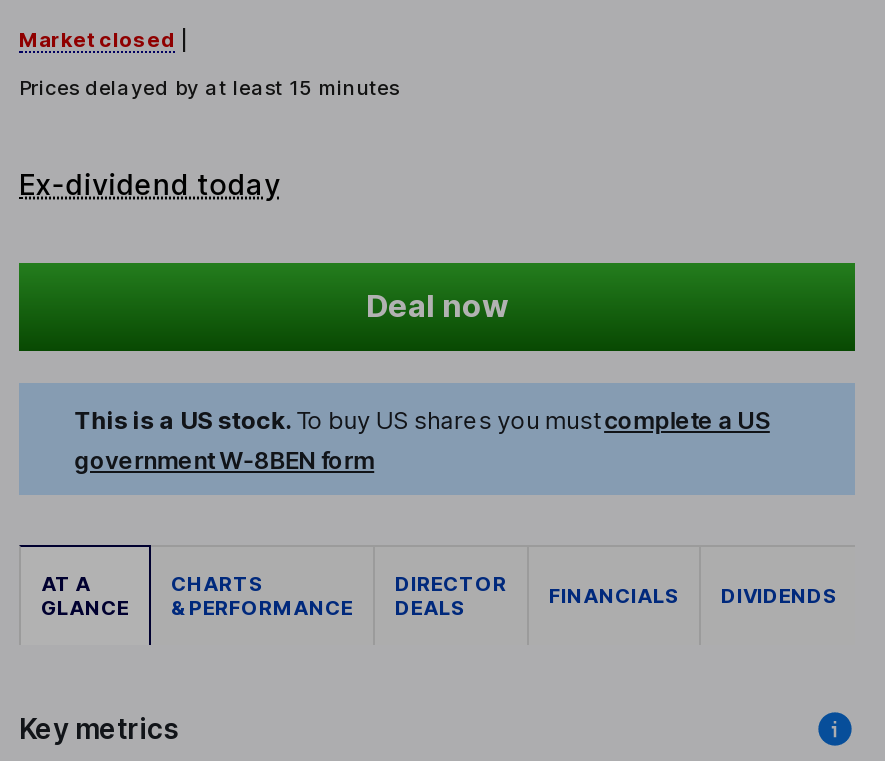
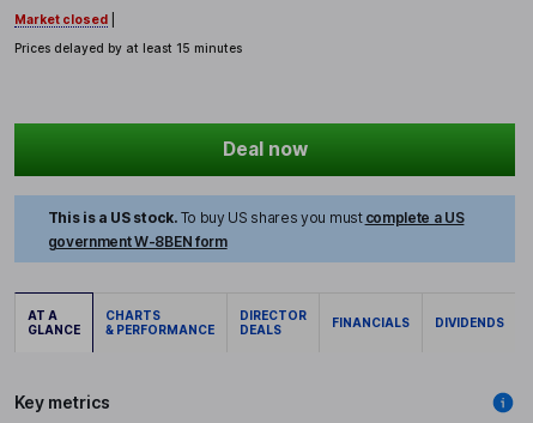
- Ex-dividend today
